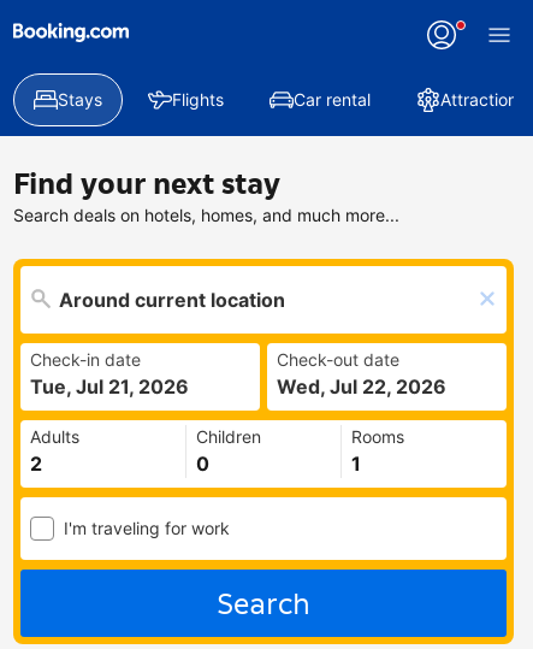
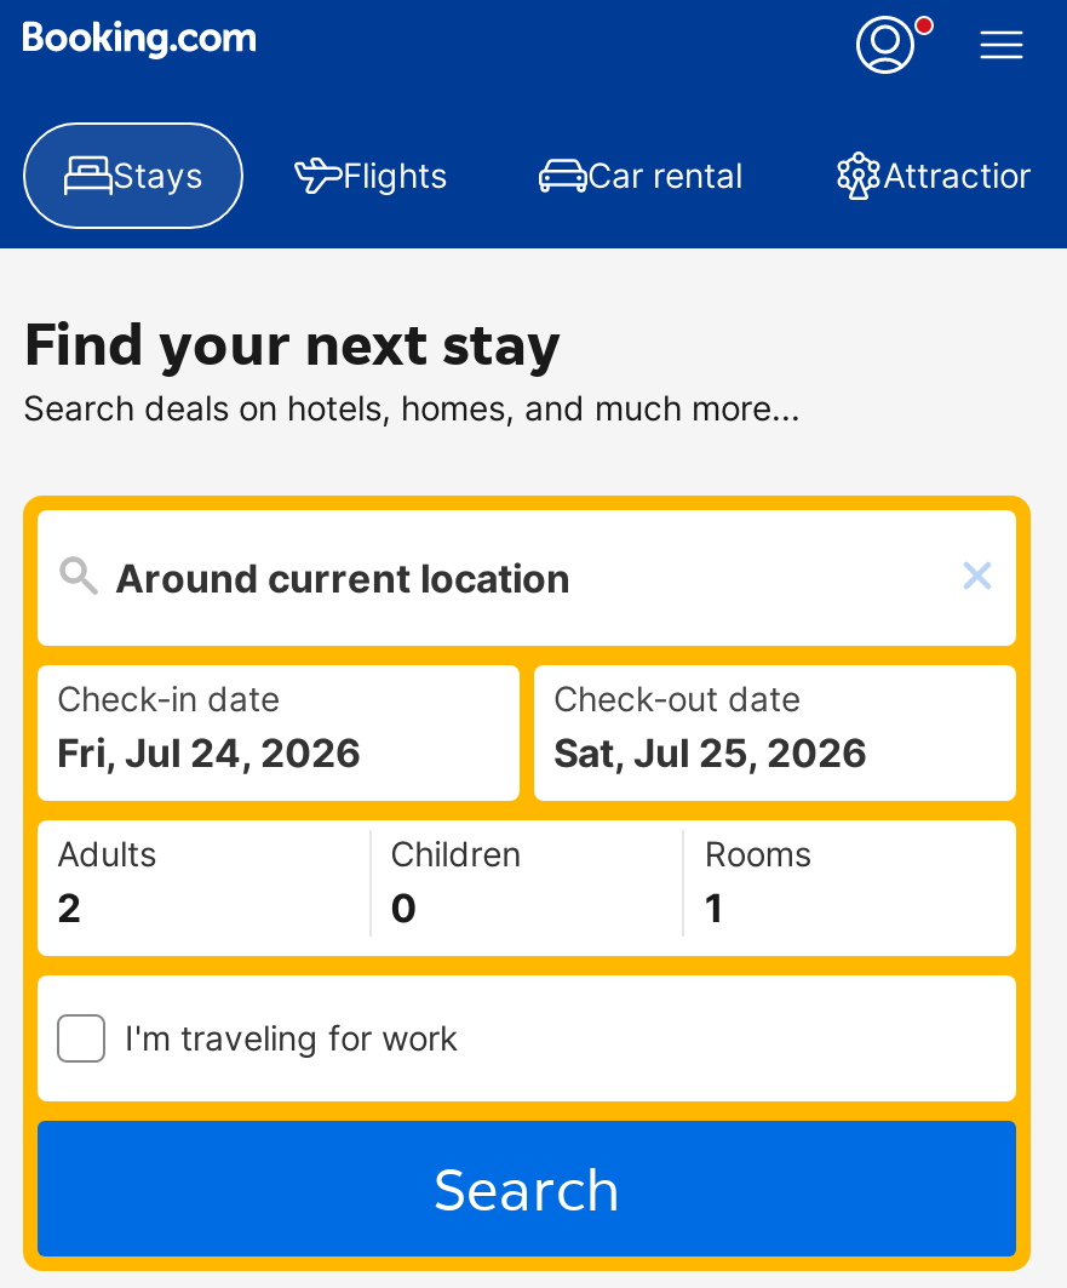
- Tue, Jul 21, 2026
+ Fri, Jul 24, 2026

- Wed, Jul 22, 2026
+ Sat, Jul 25, 2026
